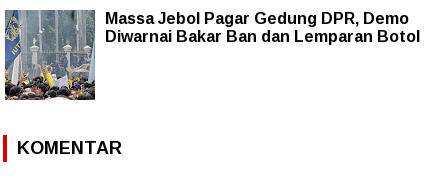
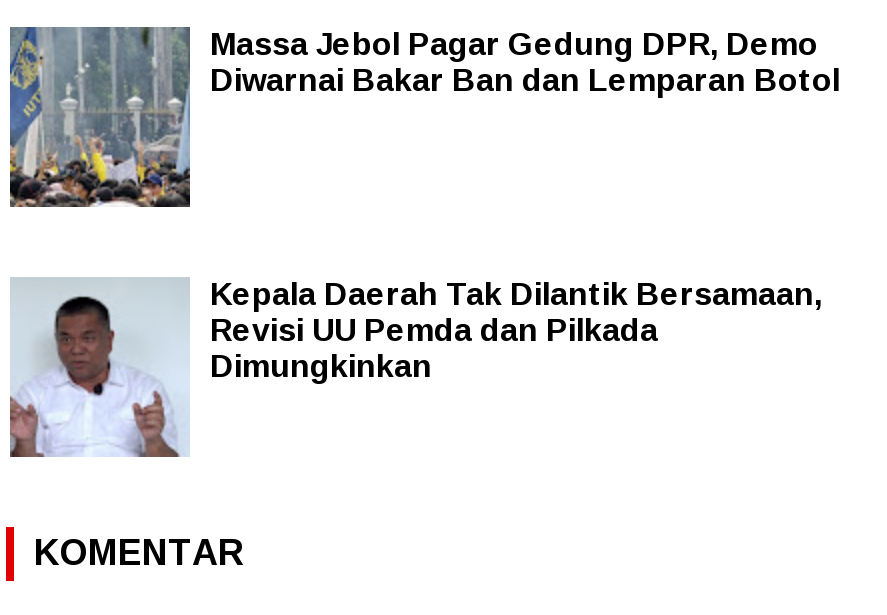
+ [image]
+ Kepala Daerah Tak Dilantik Bersamaan,
+ Revisi UU Pemda dan Pilkada
+ Dimungkinkan
